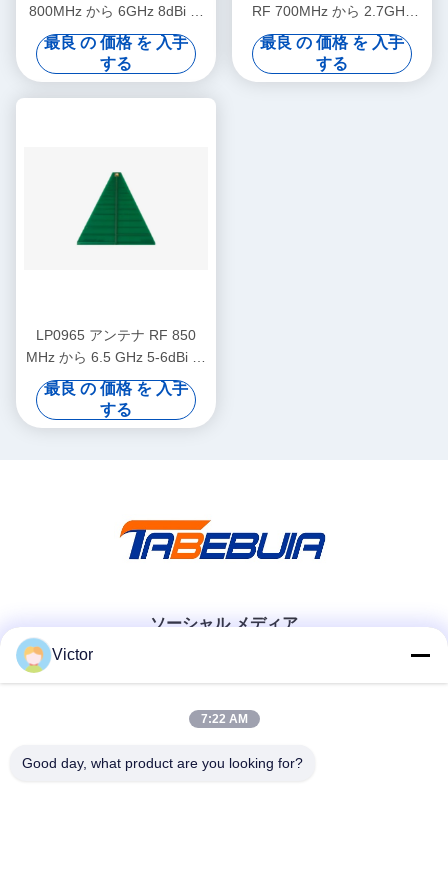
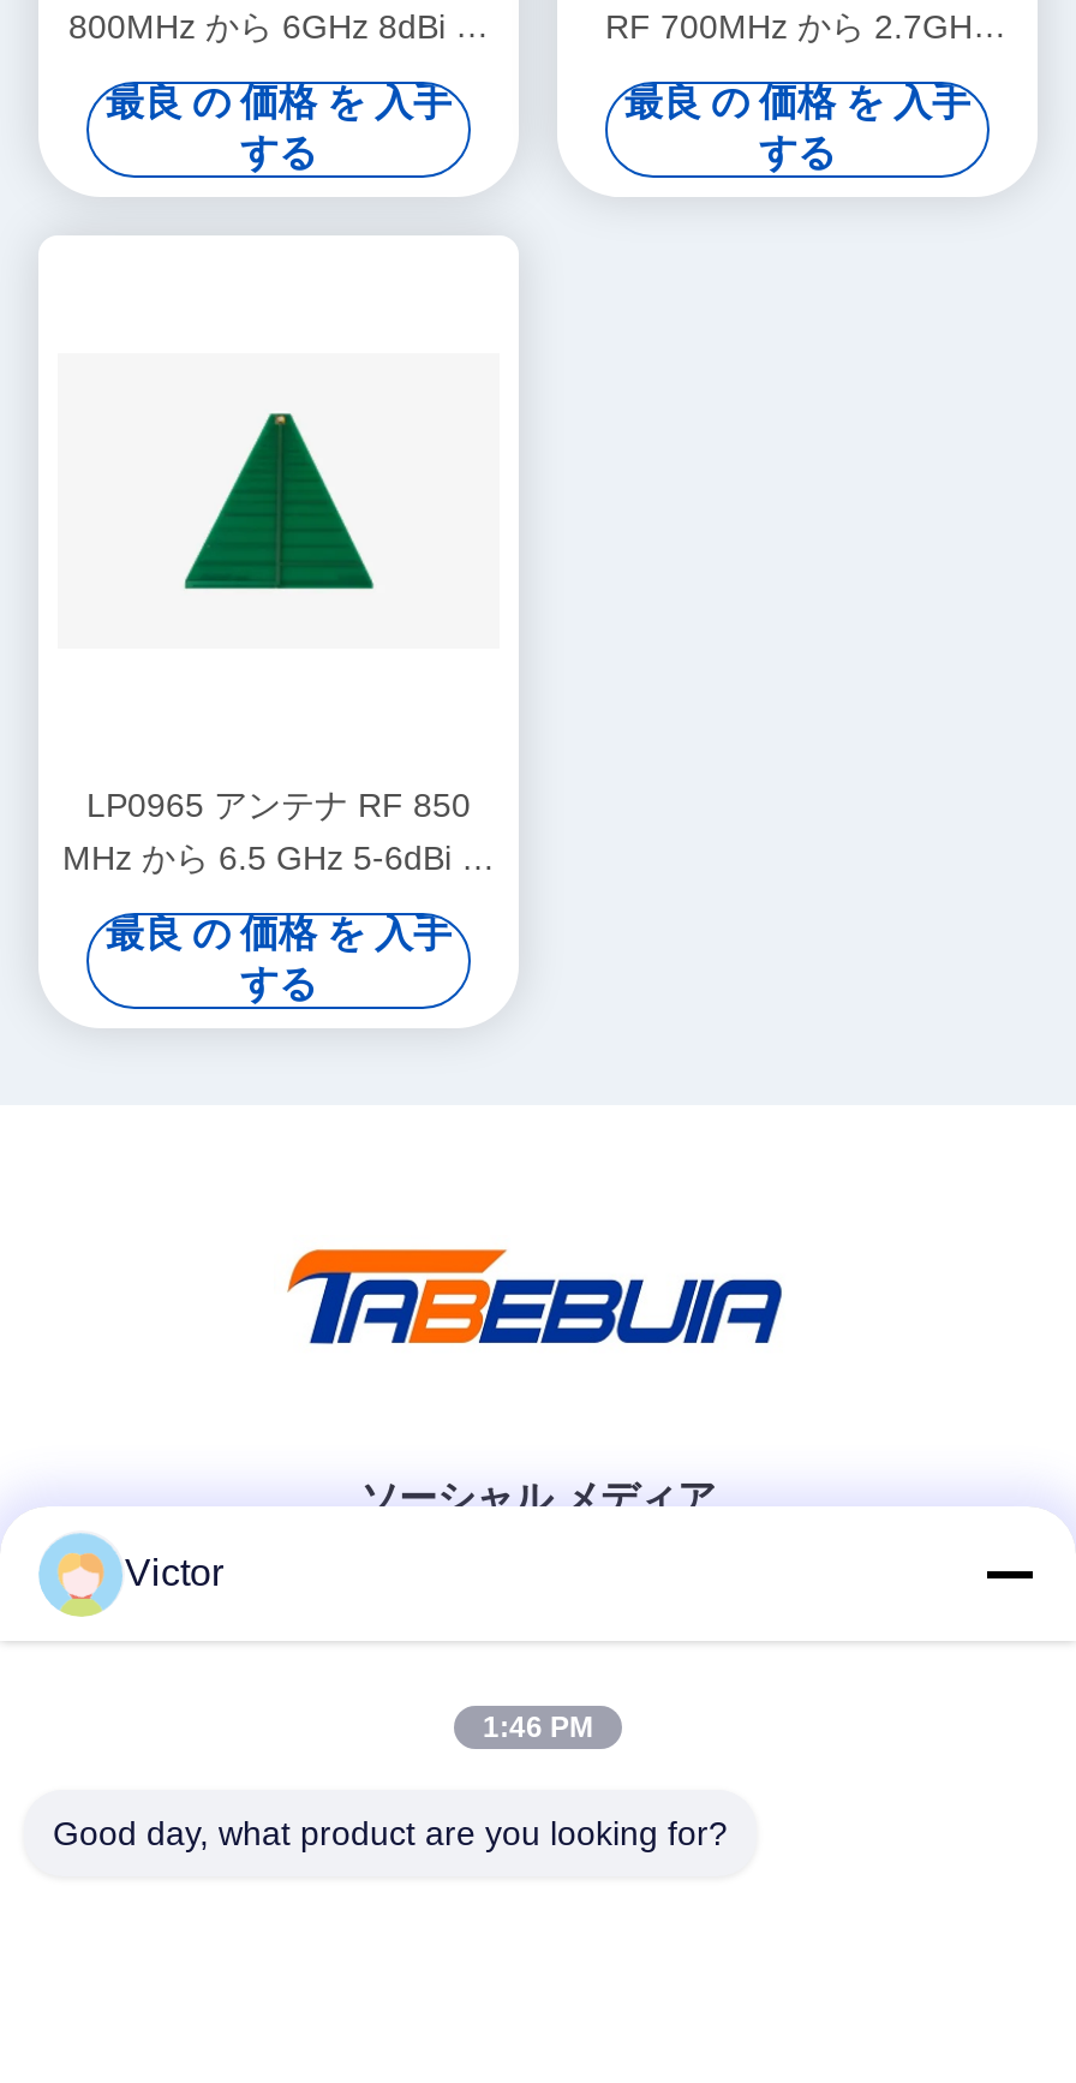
- 7:22 AM
+ 1:46 PM
